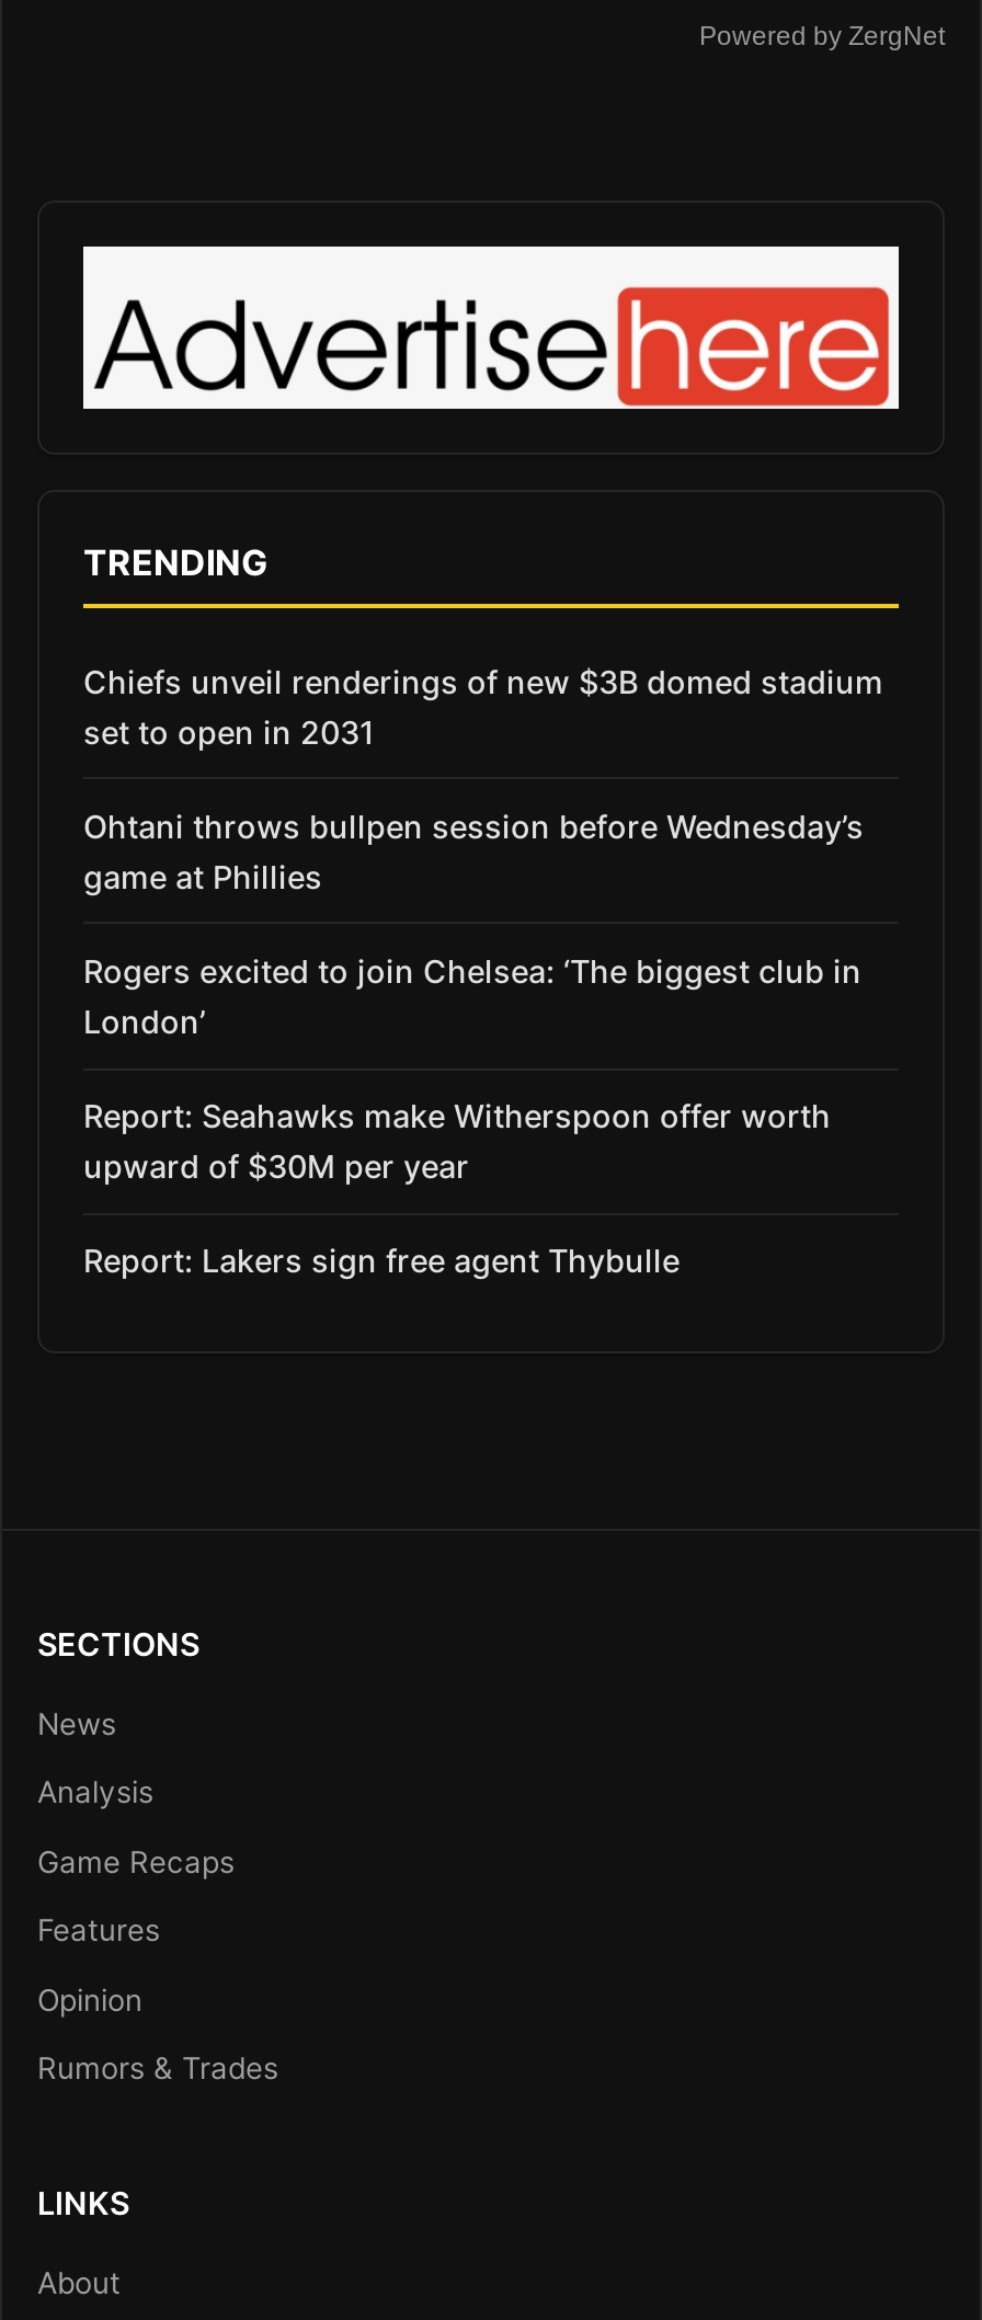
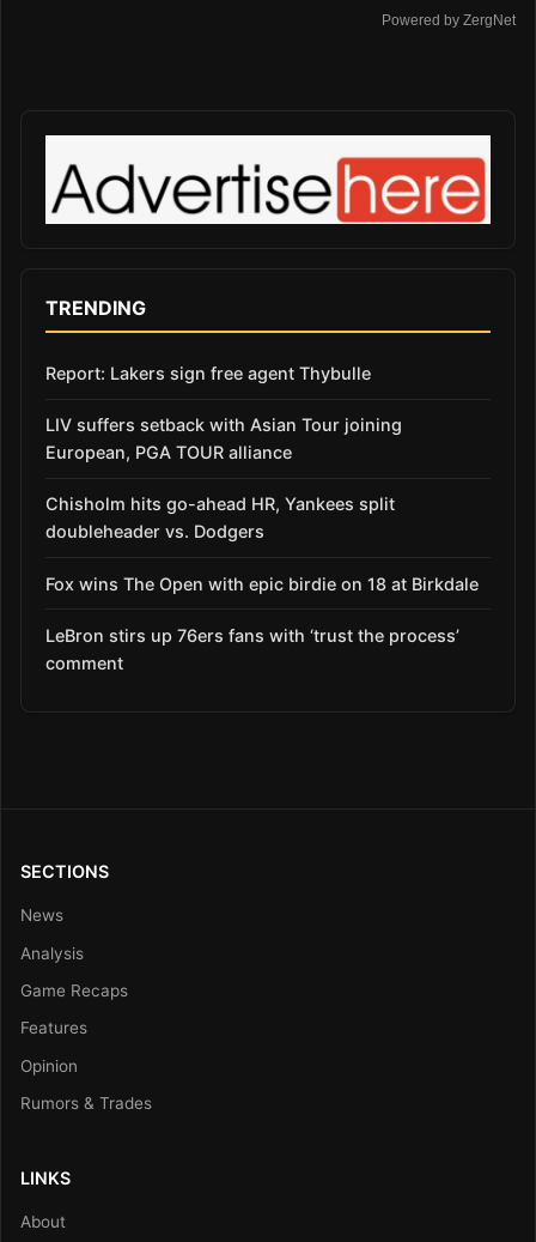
- Chiefs unveil renderings of new $3B domed stadium
- set to open in 2031
- Ohtani throws bullpen session before Wednesday’s
- game at Phillies
- Rogers excited to join Chelsea: ‘The biggest club in
- London’
- Report: Seahawks make Witherspoon offer worth
- upward of $30M per year

moved up: Report: Lakers sign free agent Thybulle

+ LIV suffers setback with Asian Tour joining
+ European, PGA TOUR alliance
+ Chisholm hits go-ahead HR, Yankees split
+ doubleheader vs. Dodgers
+ Fox wins The Open with epic birdie on 18 at Birkdale
+ LeBron stirs up 76ers fans with ‘trust the process’
+ comment
